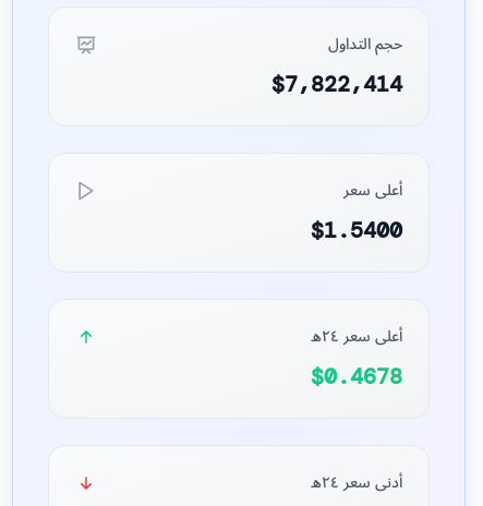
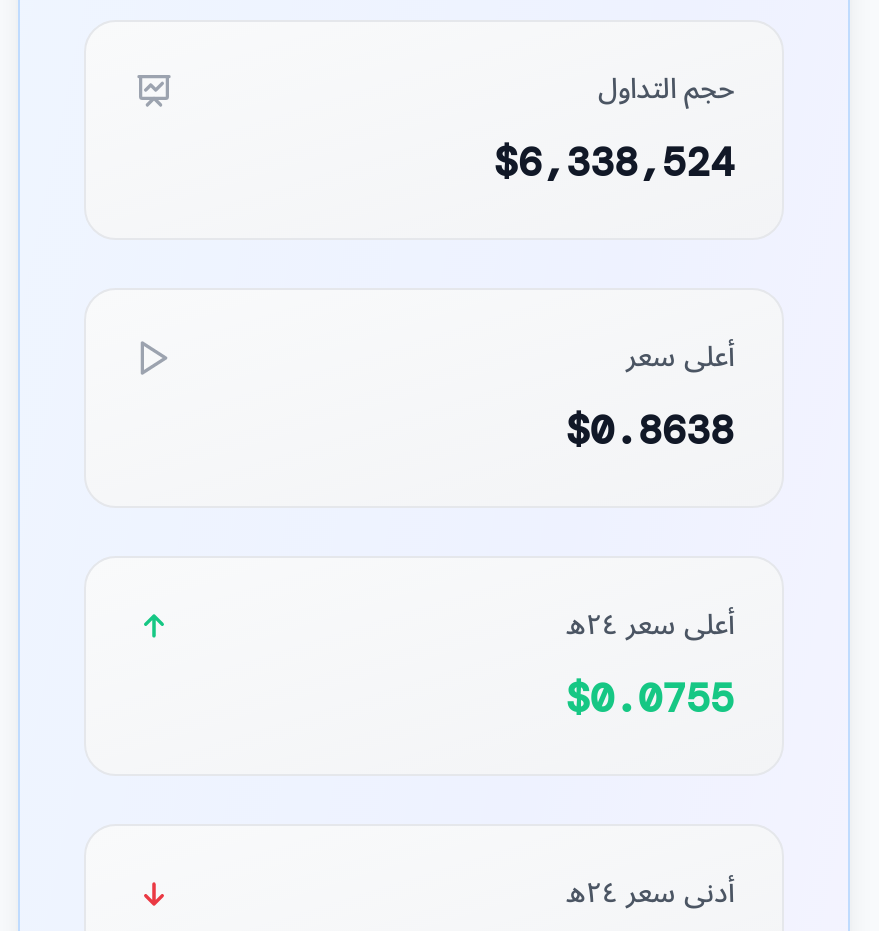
- $7,822,414
+ $6,338,524

- $1.5400
+ $0.8638

- $0.4678
+ $0.0755
